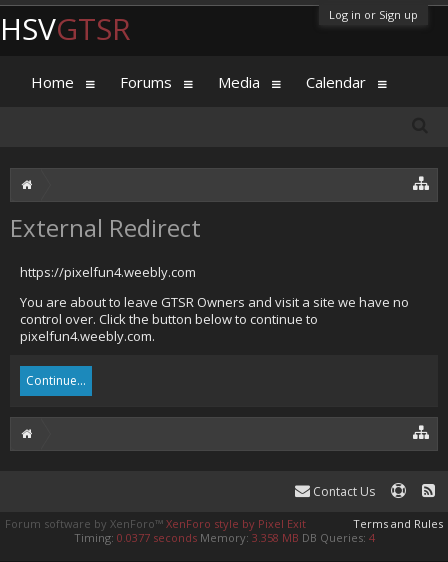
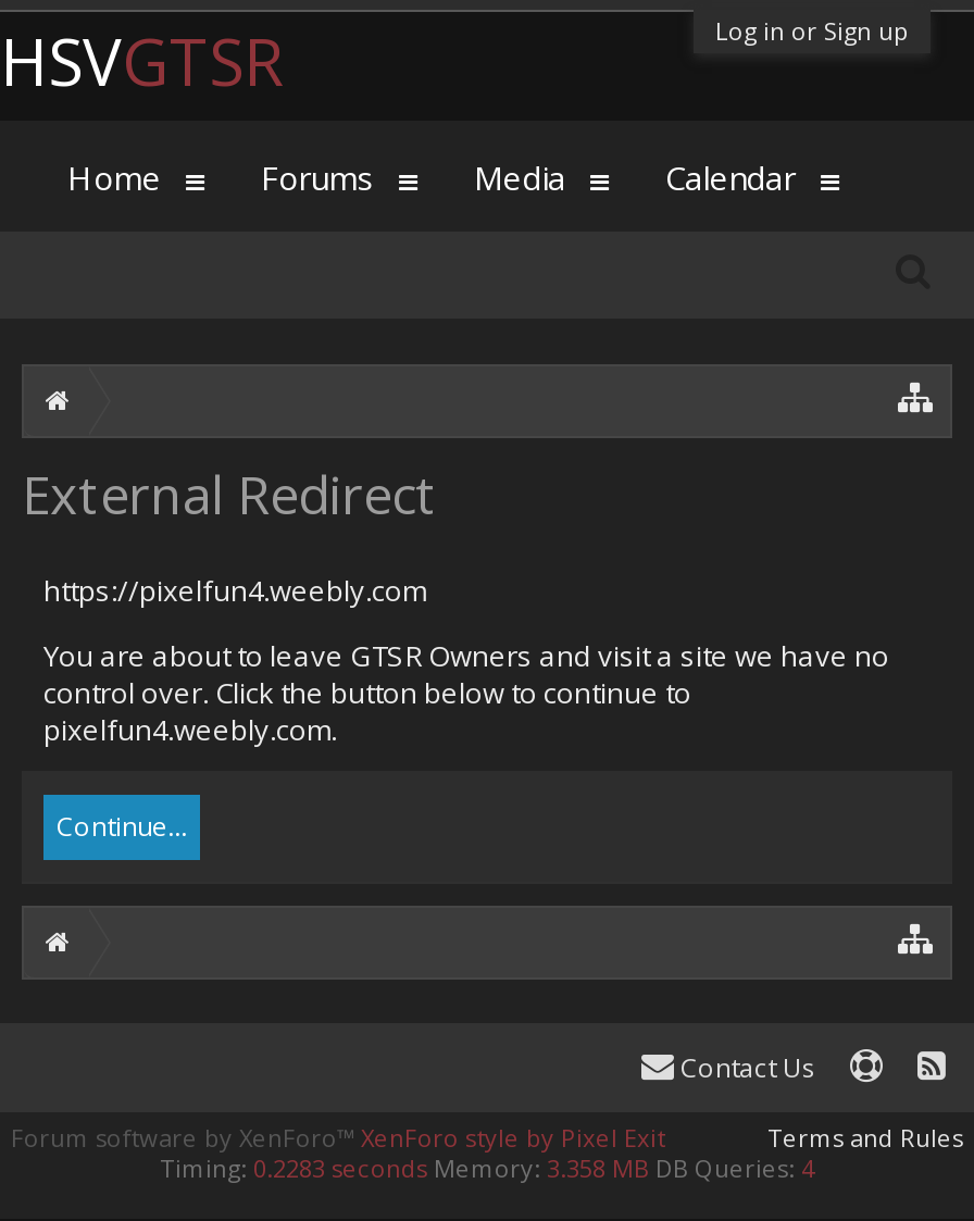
- Timing: 0.0377 seconds Memory: 3.358 MB DB Queries: 4
+ Timing: 0.2283 seconds Memory: 3.358 MB DB Queries: 4
